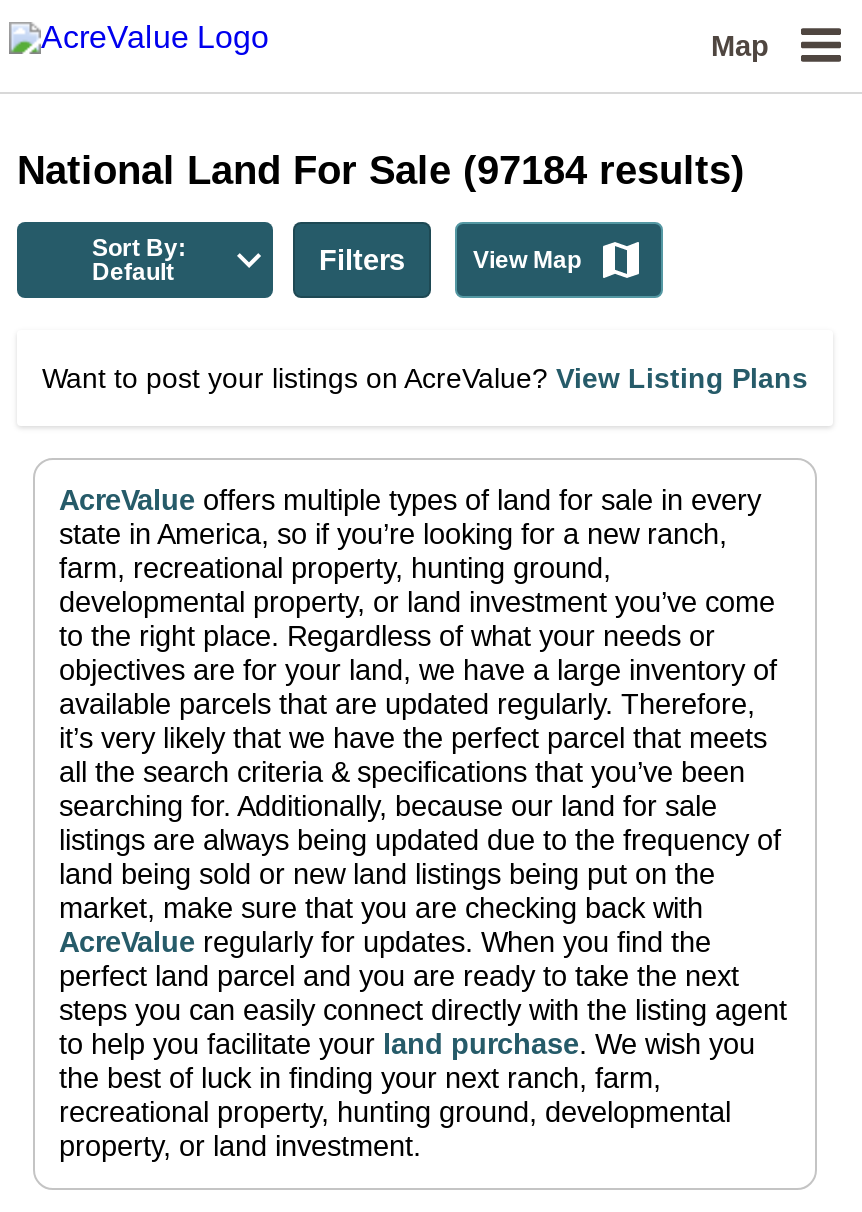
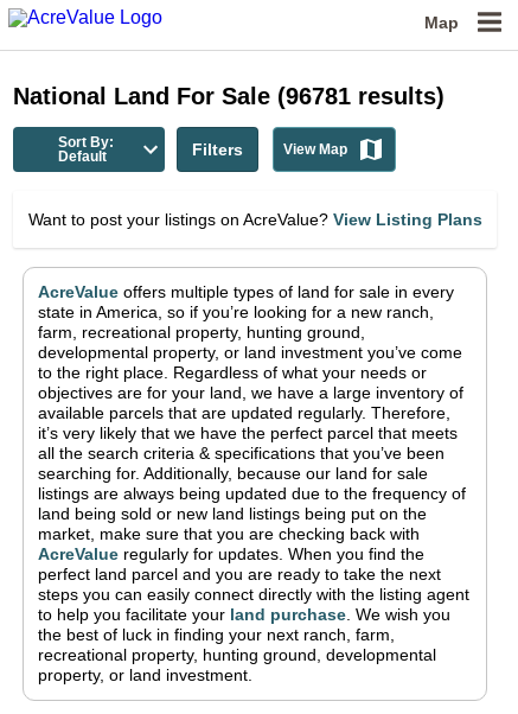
- National Land For Sale (97184 results)
+ National Land For Sale (96781 results)
